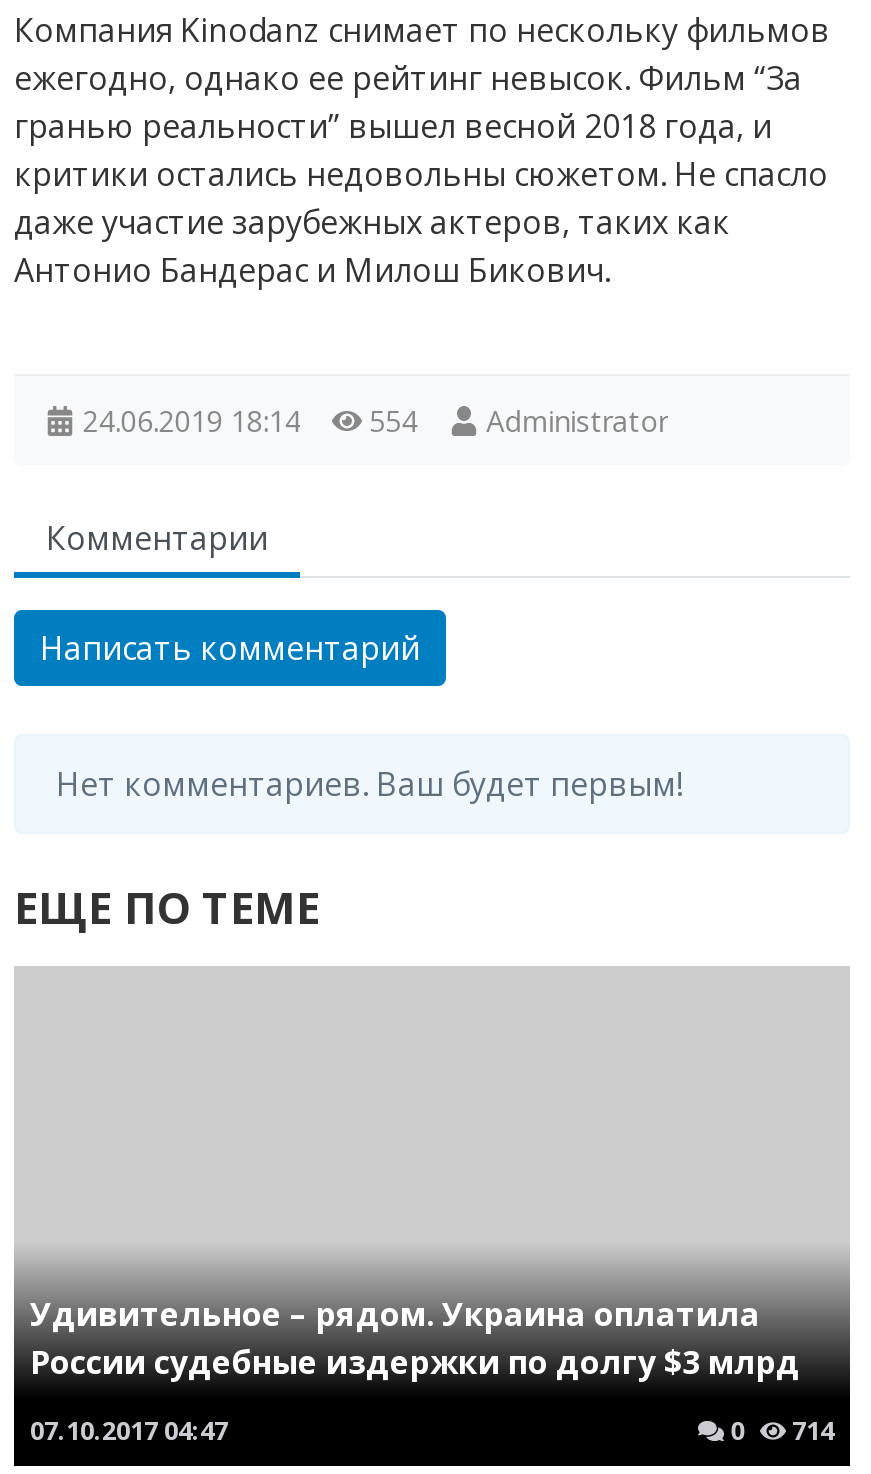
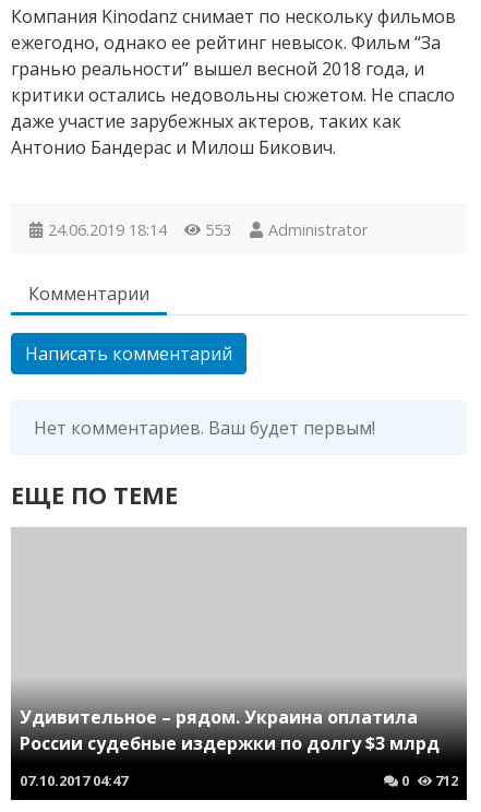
- 24.06.2019 18:14 554 Administrator
+ 24.06.2019 18:14 553 Administrator

- 0 714
+ 0 712
